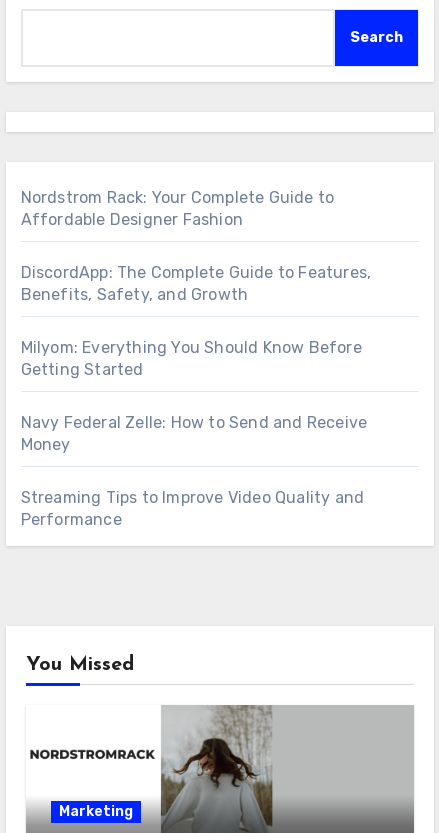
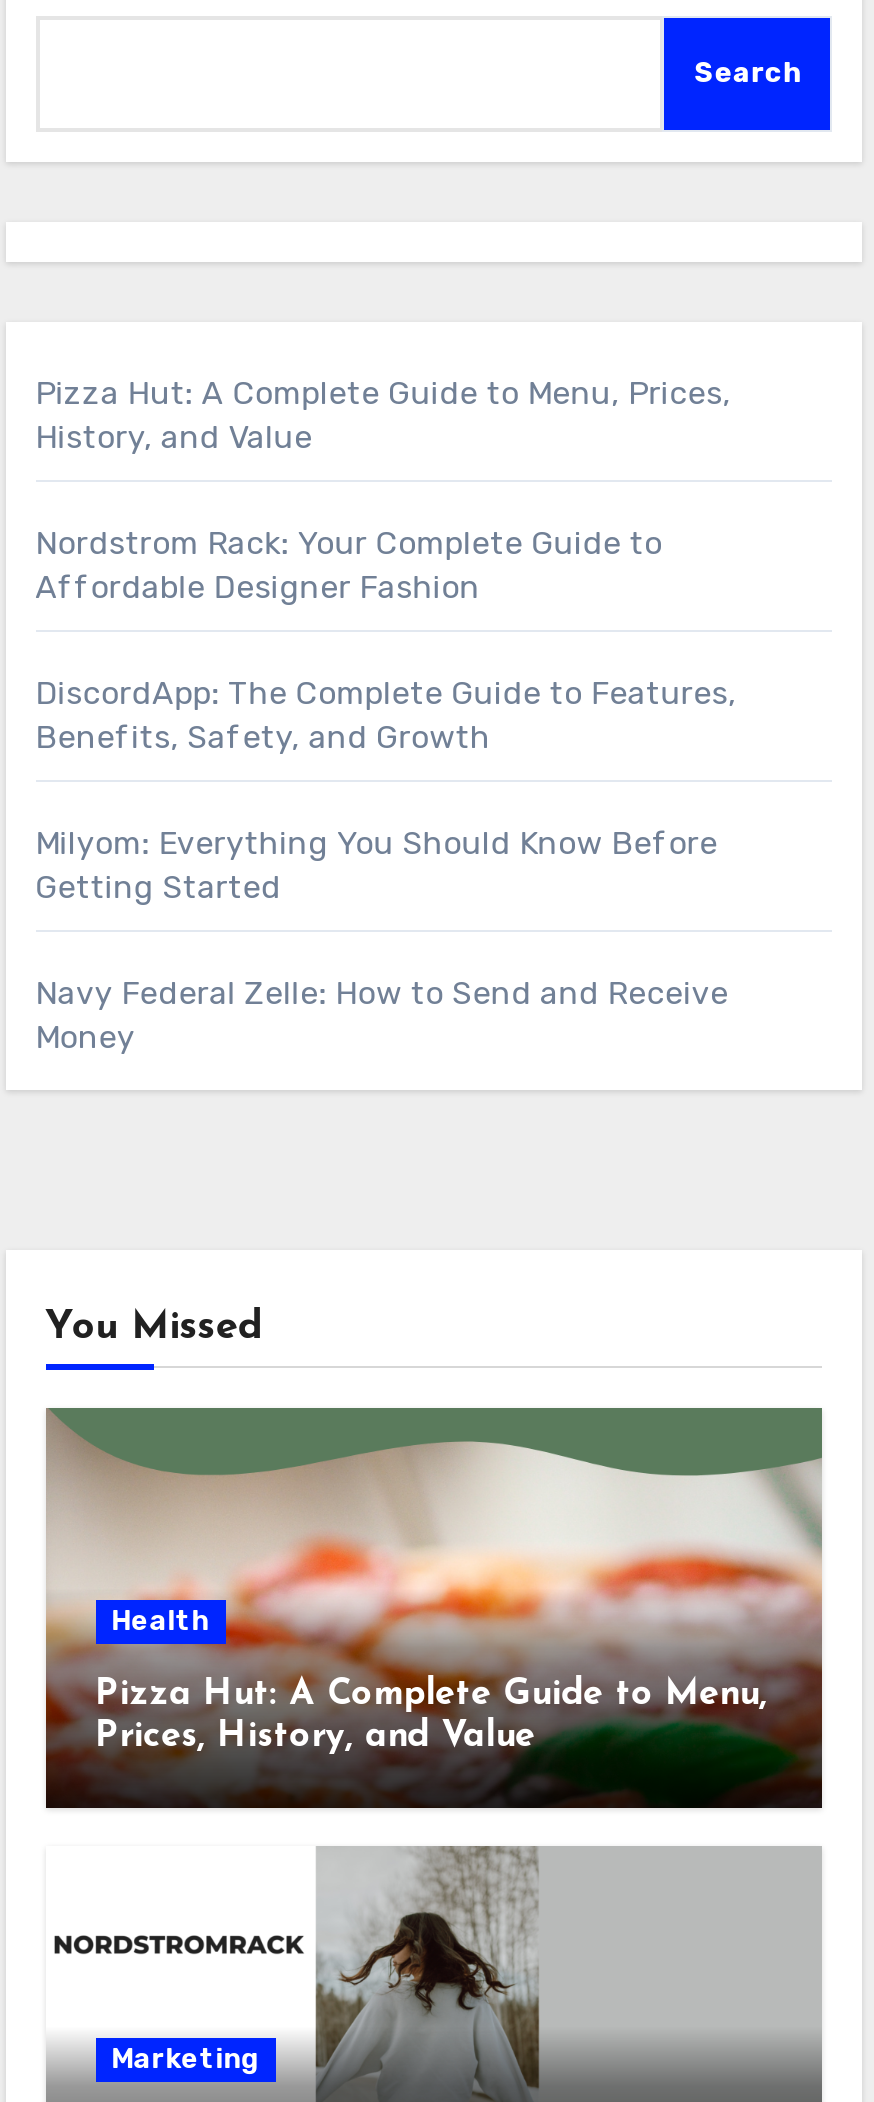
+ Pizza Hut: A Complete Guide to Menu, Prices,
+ History, and Value

- Streaming Tips to Improve Video Quality and
- Performance

+ [image]
+ Health
+ Pizza Hut: A Complete Guide to Menu,
+ Prices, History, and Value
